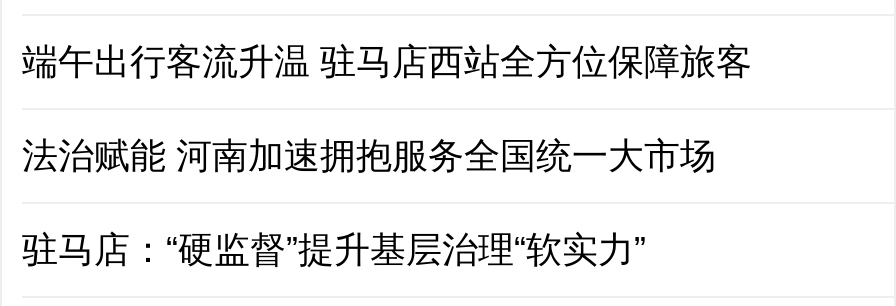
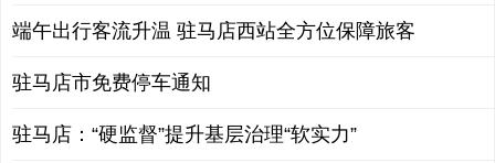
- 法治赋能 河南加速拥抱服务全国统一大市场
+ 驻马店市免费停车通知
